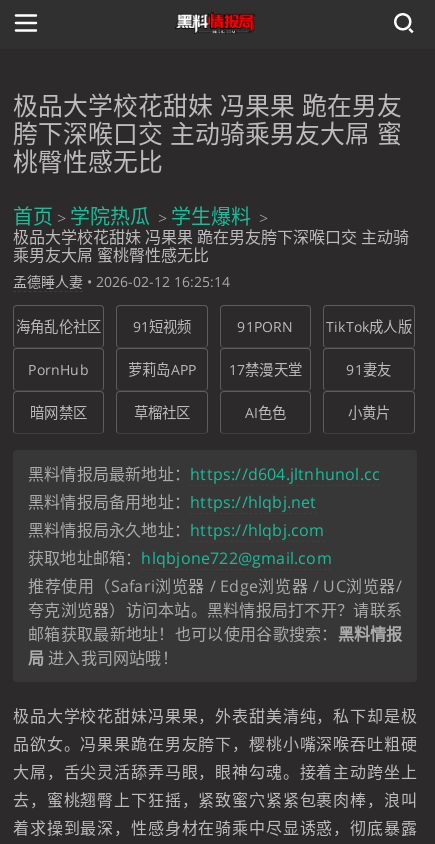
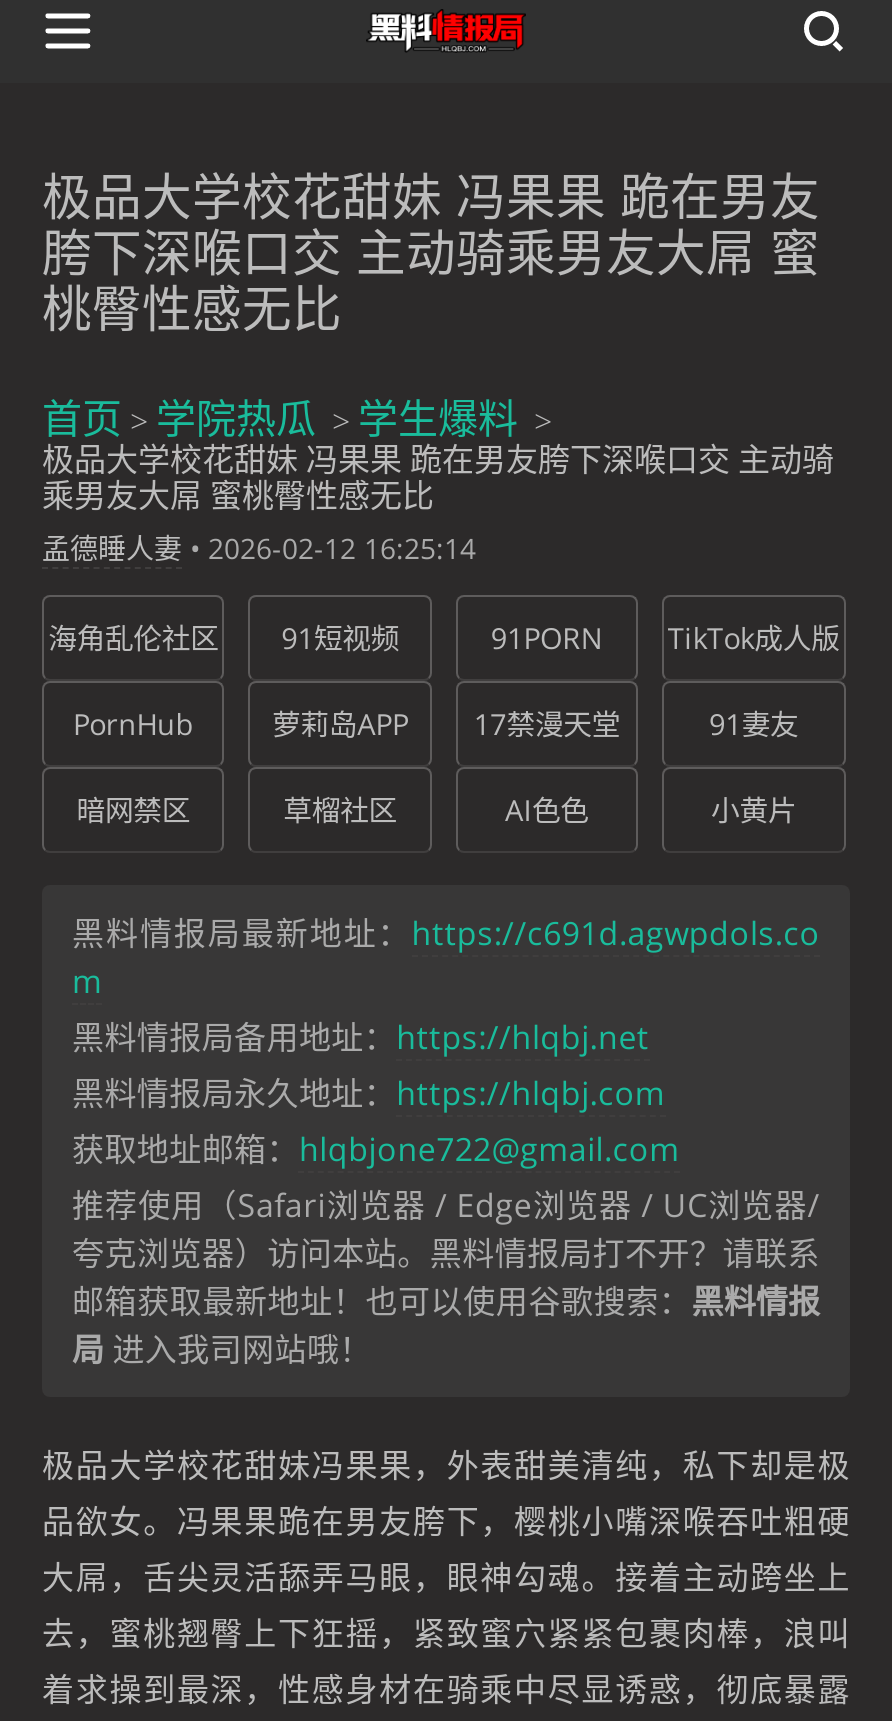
- 黑料情报局最新地址：https://d604.jltnhunol.cc
+ 黑料情报局最新地址：https://c691d.agwpdols.co
+ m
